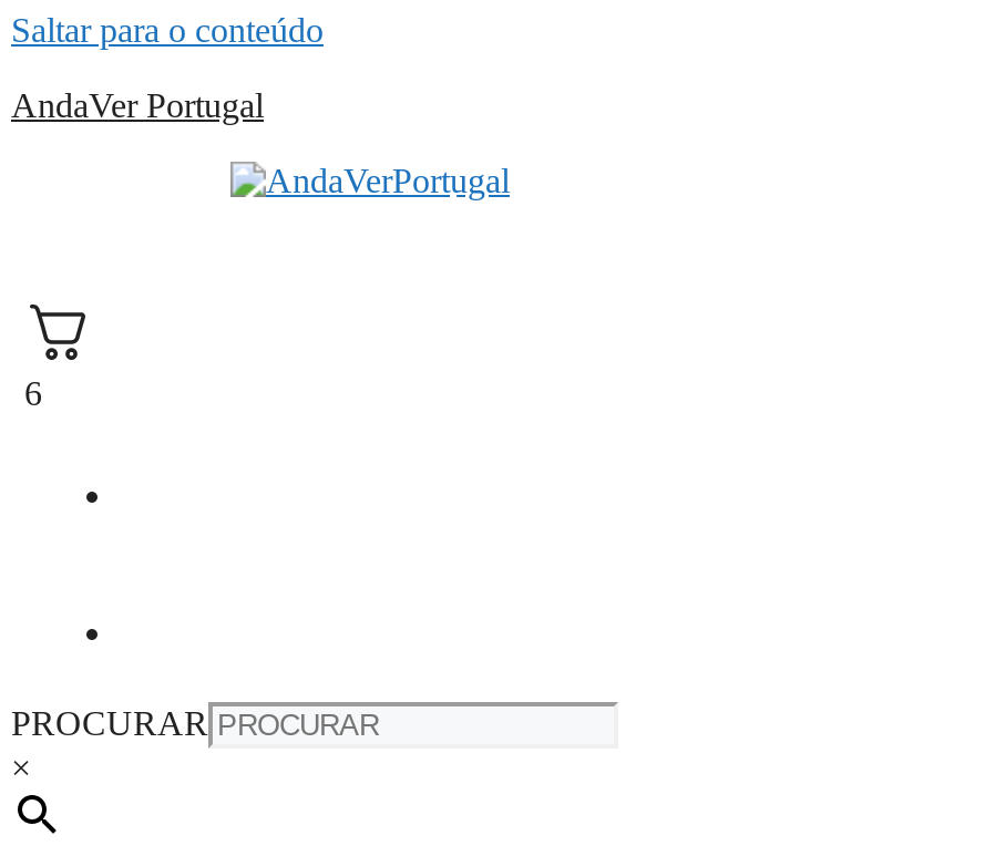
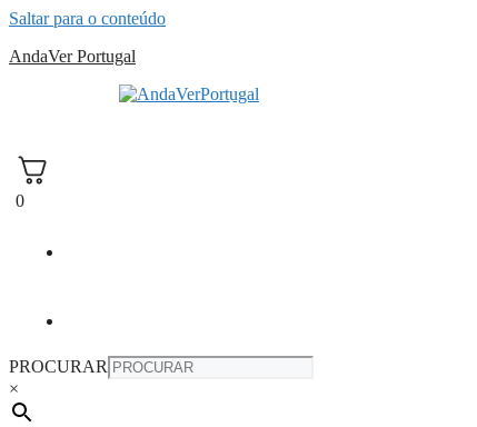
- 6
+ 0
